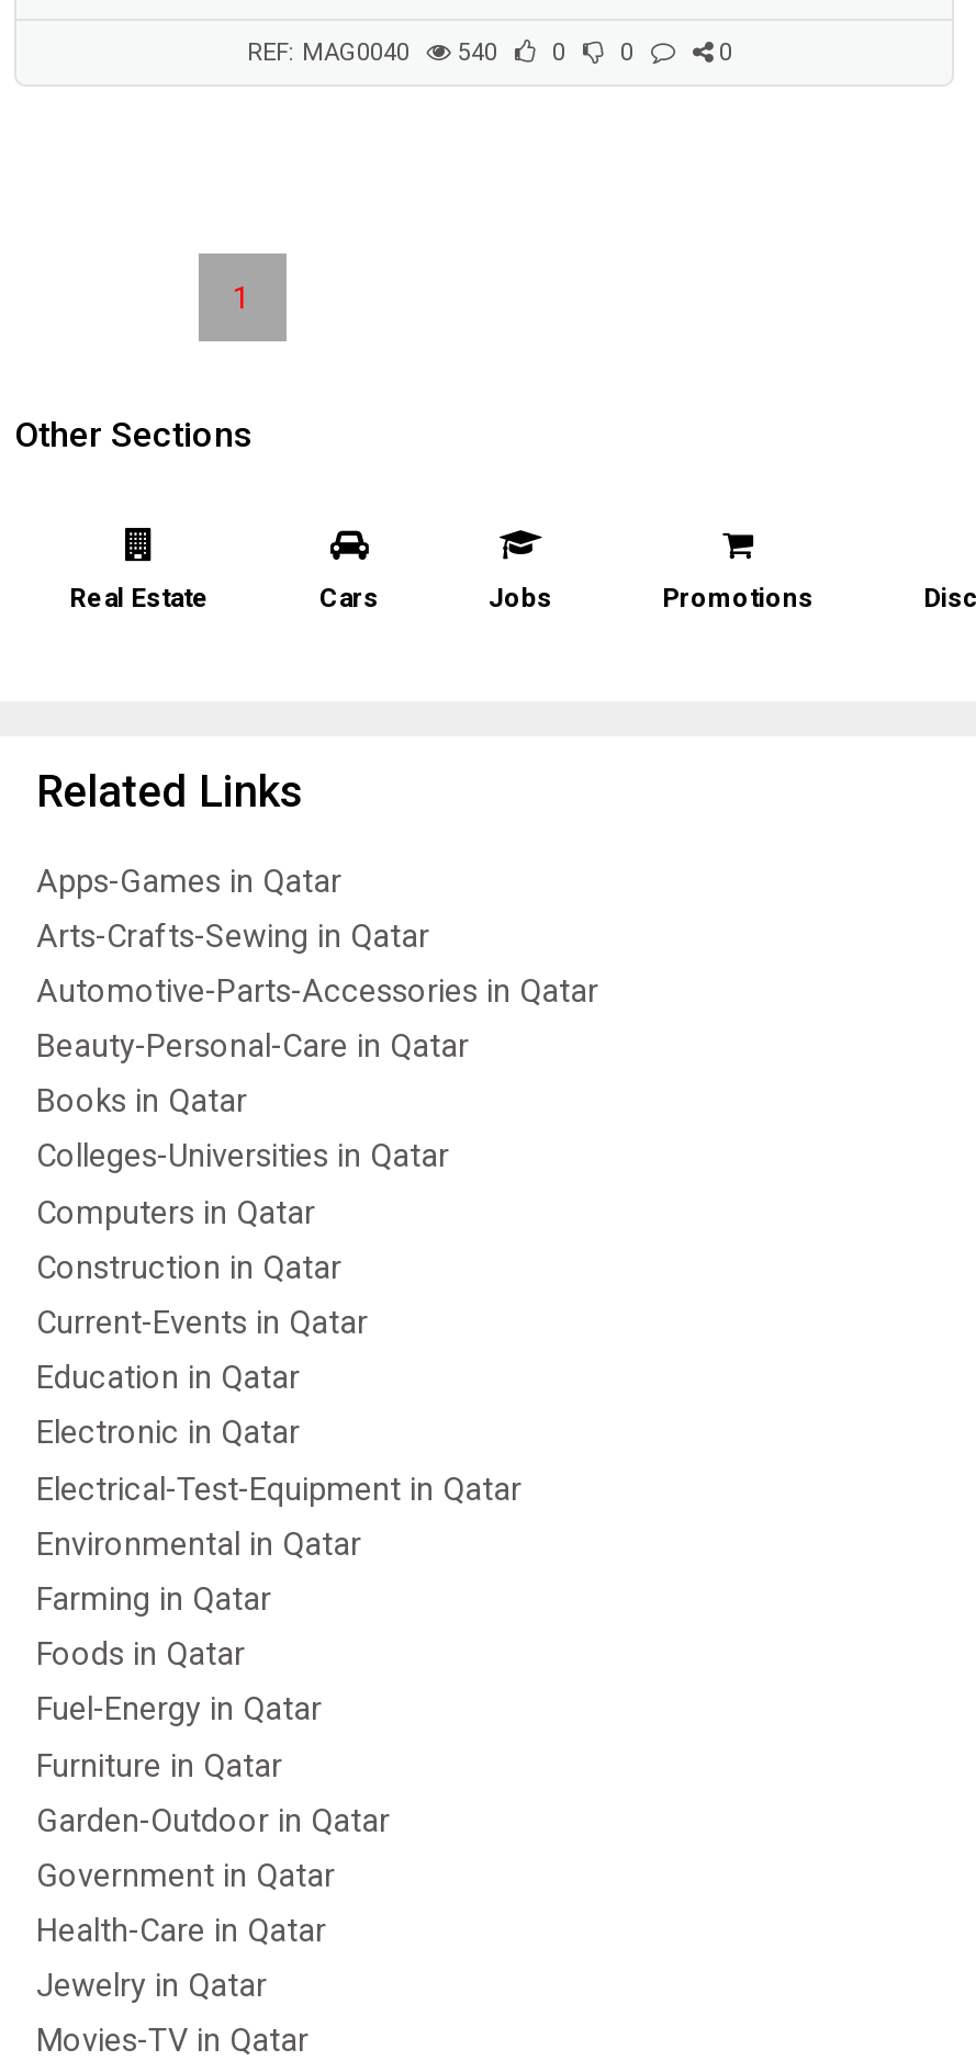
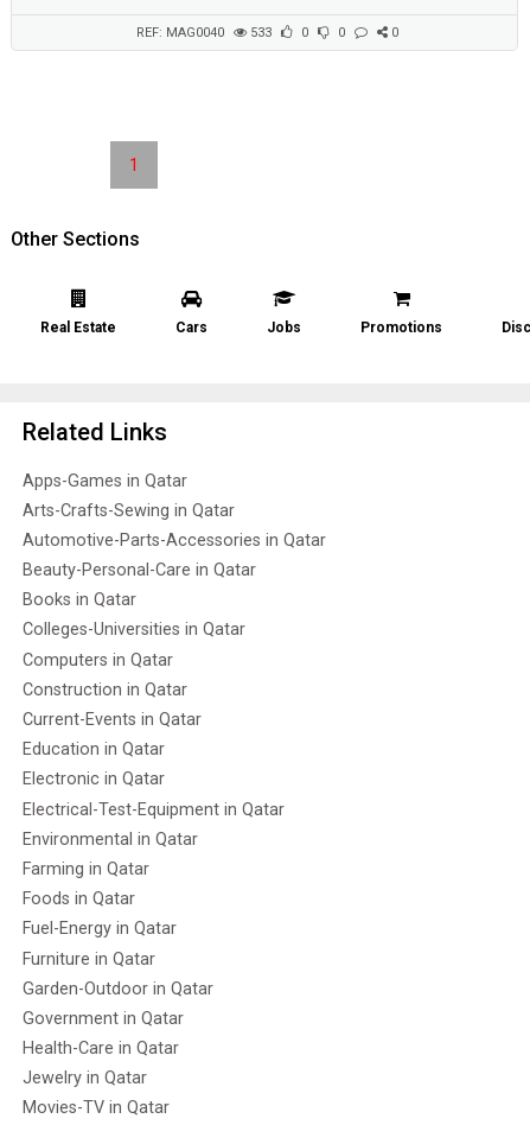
- REF: MAG0040 540 0 0
+ REF: MAG0040 533 0 0
